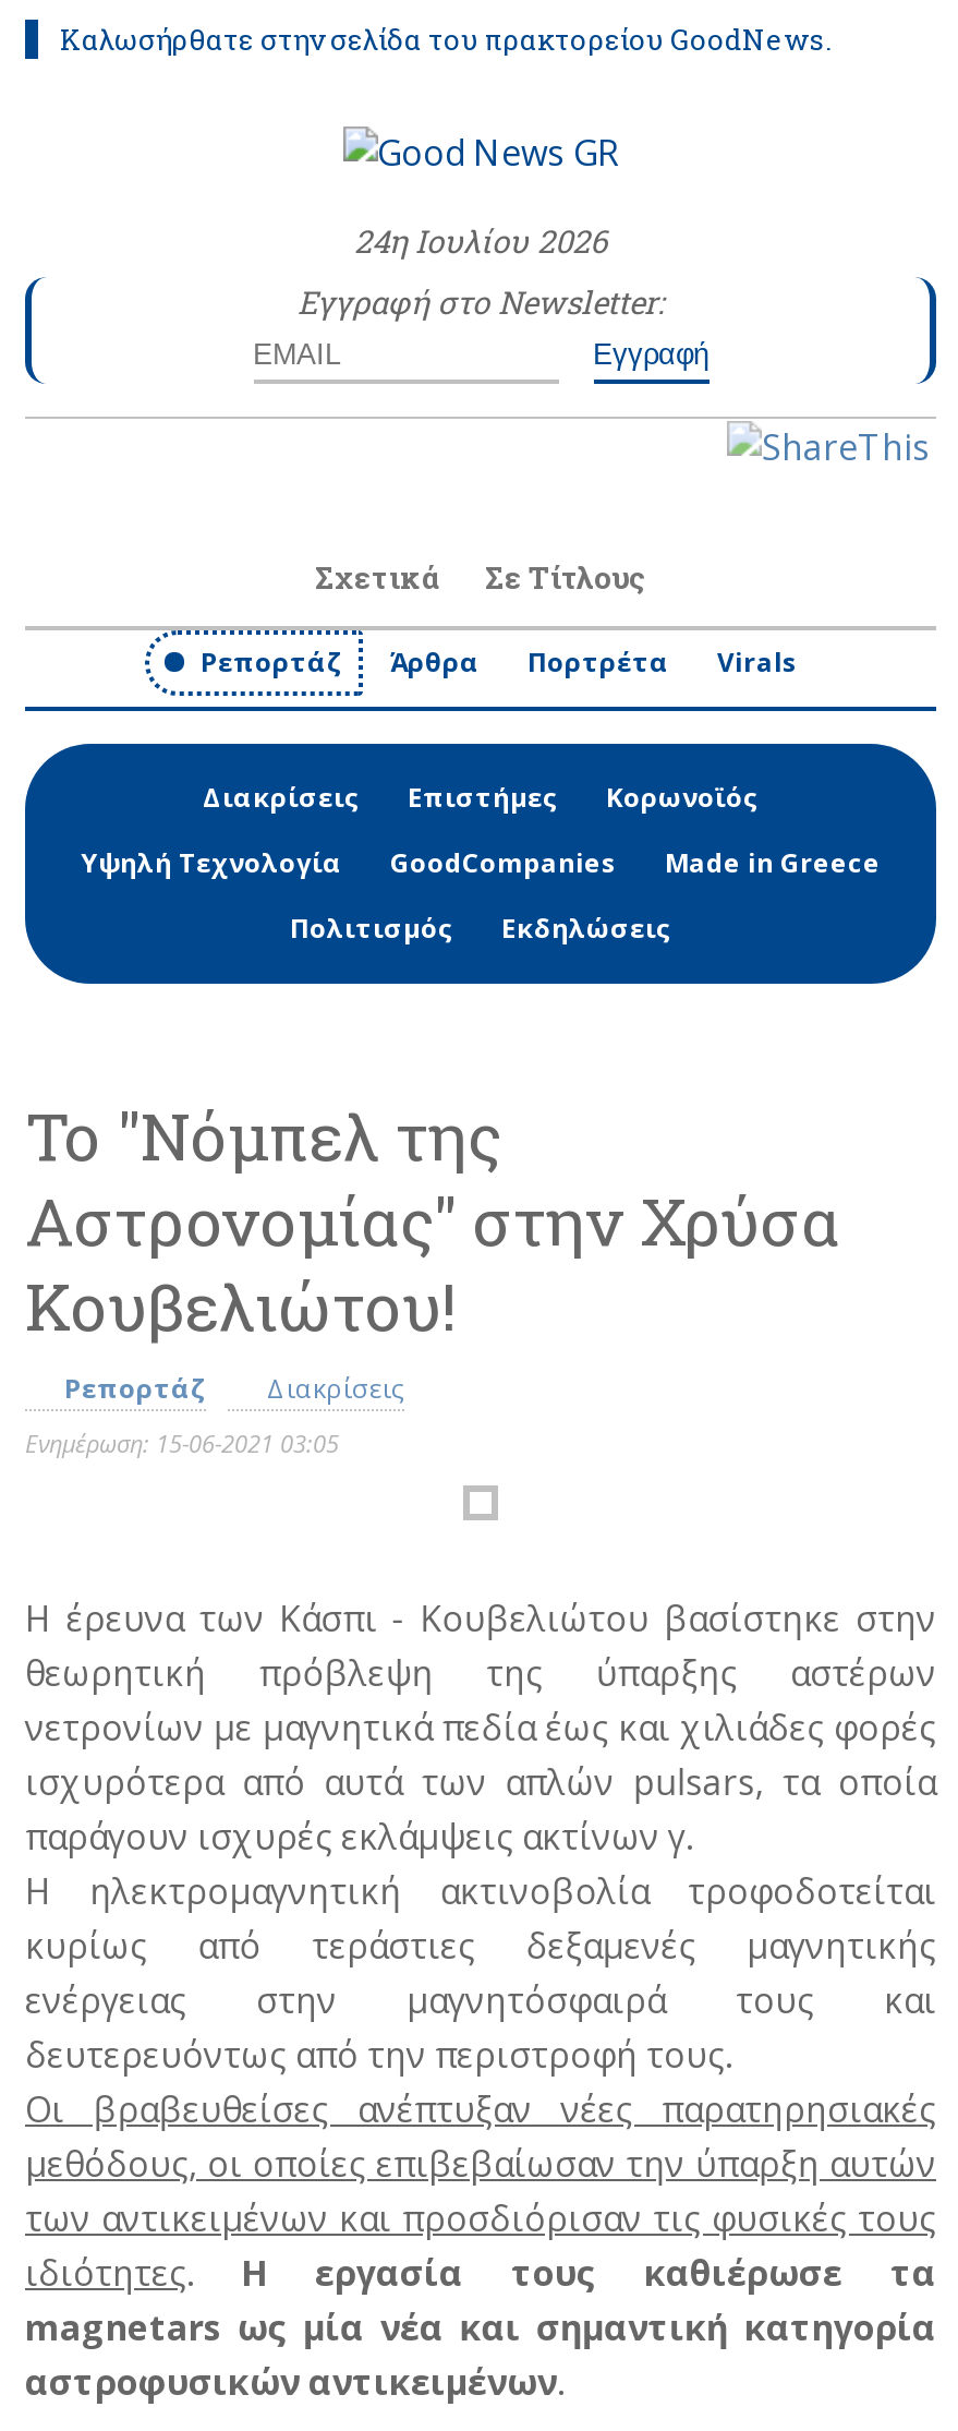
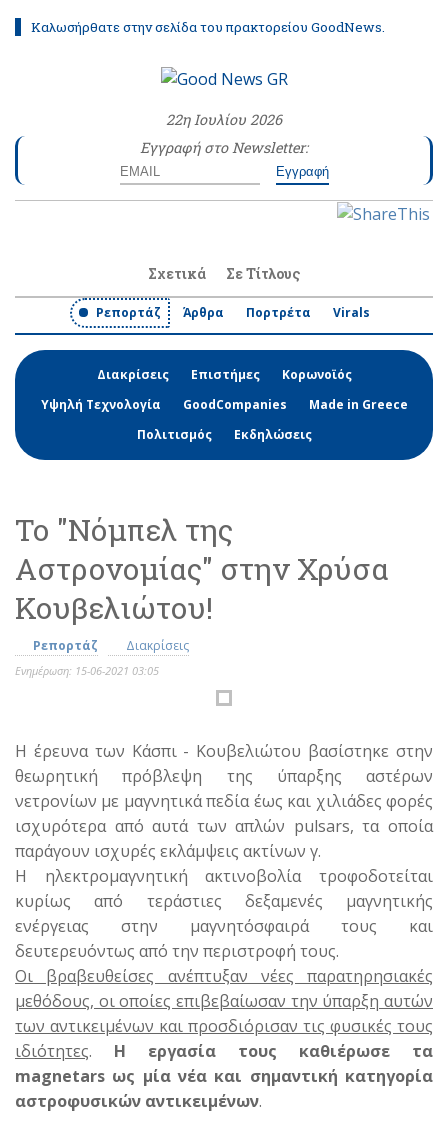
- 24η Ιουλίου 2026
+ 22η Ιουλίου 2026
